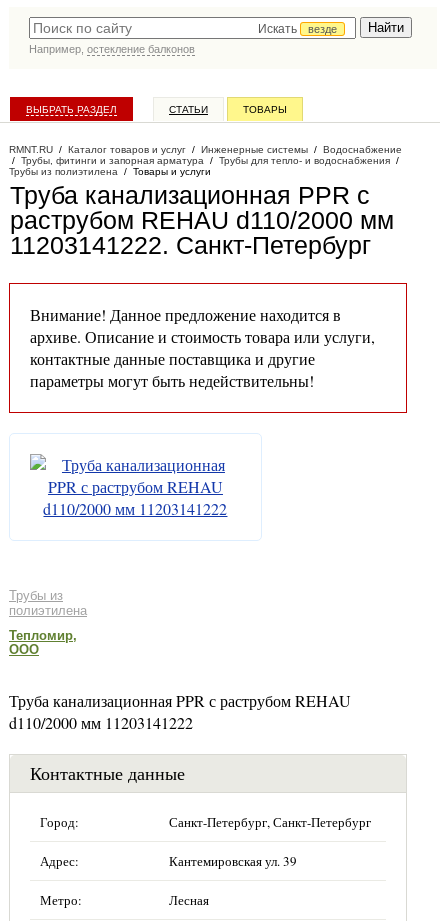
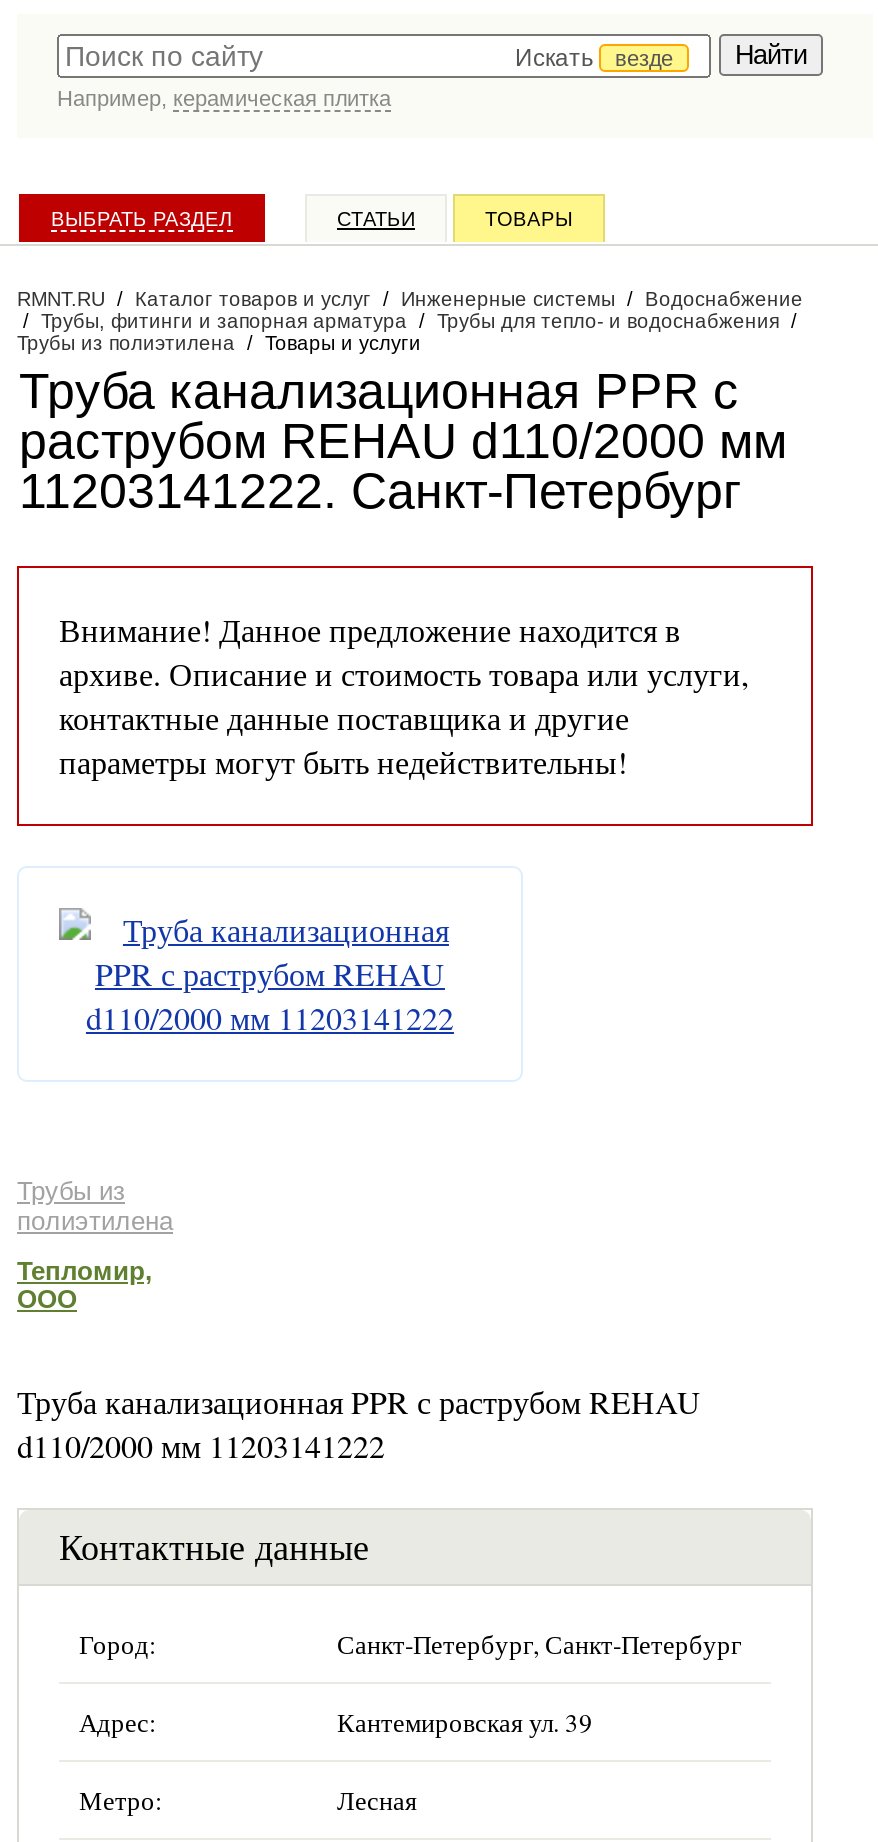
- Например, остекление балконов
+ Например, керамическая плитка
